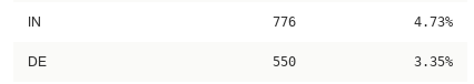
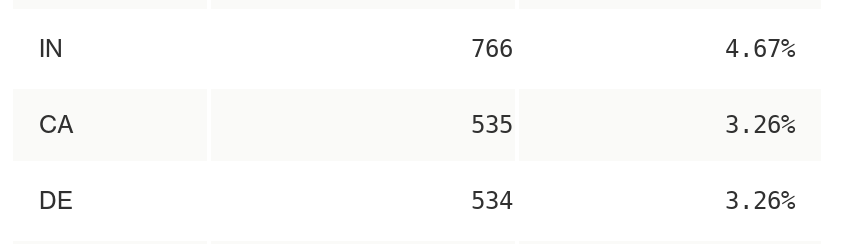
- 776
- 4.73%
+ 766
+ 4.67%
+ CA
+ 535
+ 3.26%

- 550
- 3.35%
+ 534
+ 3.26%
